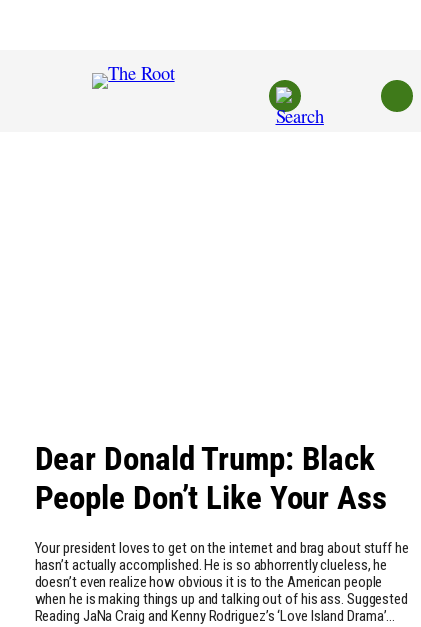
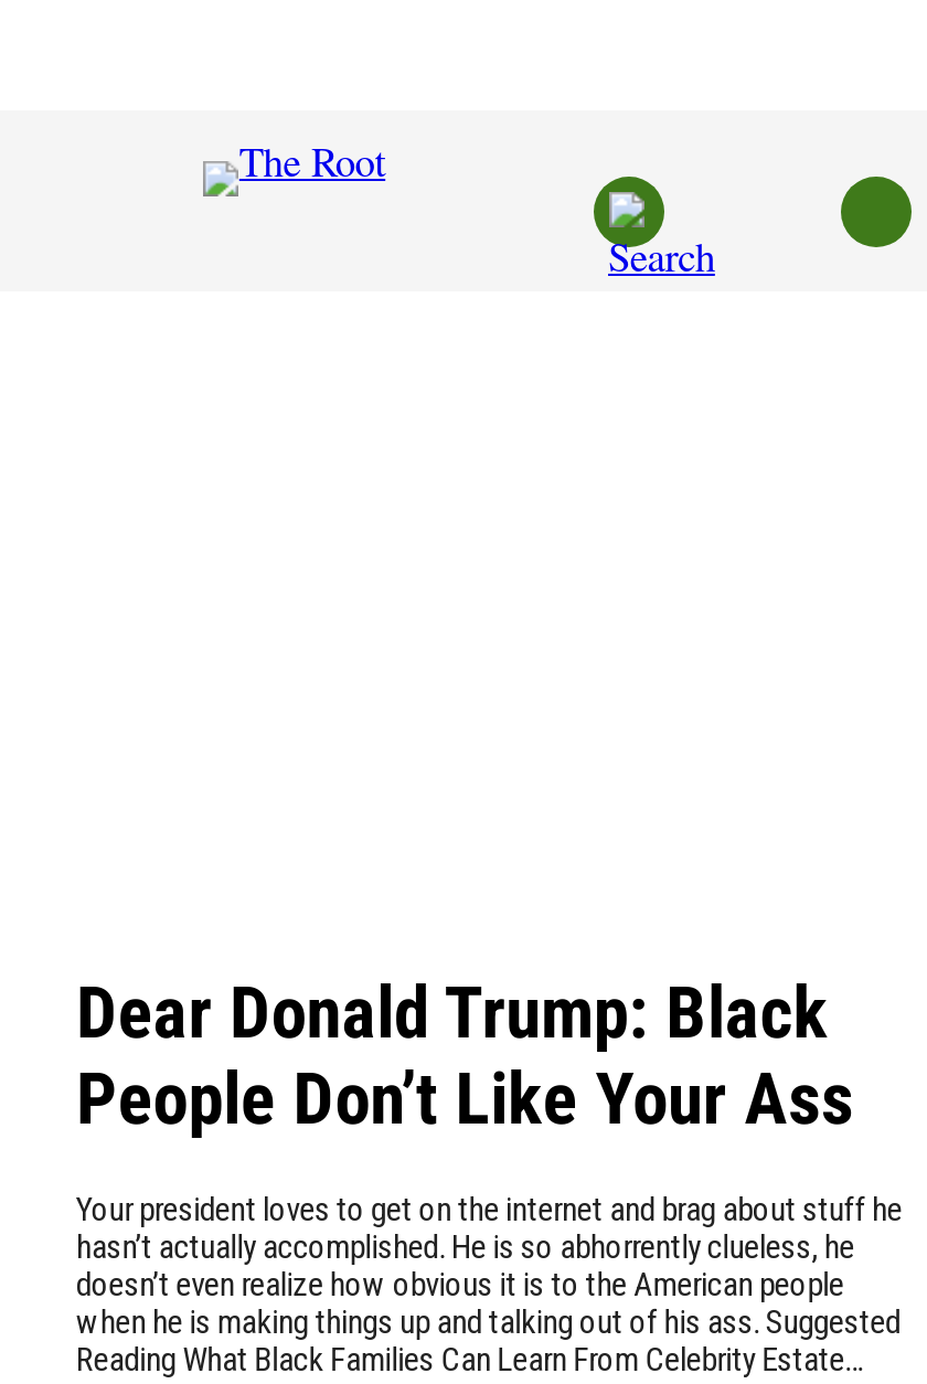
- Reading JaNa Craig and Kenny Rodriguez’s ‘Love Island Drama’…
+ Reading What Black Families Can Learn From Celebrity Estate…
